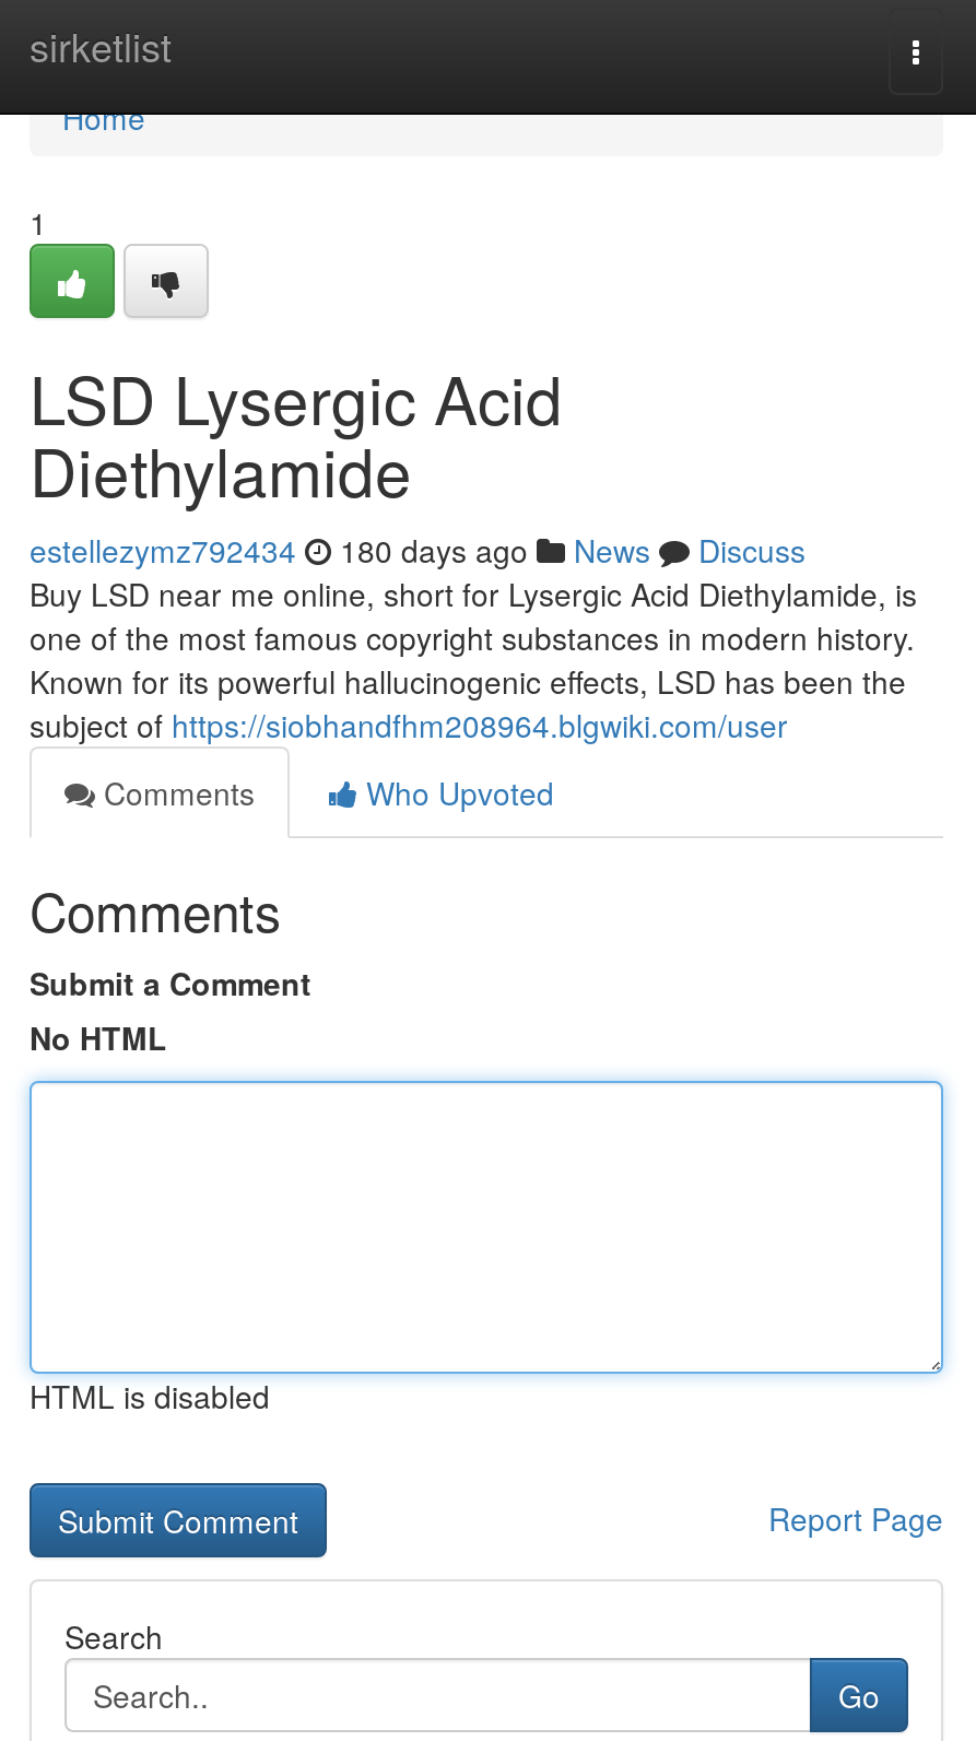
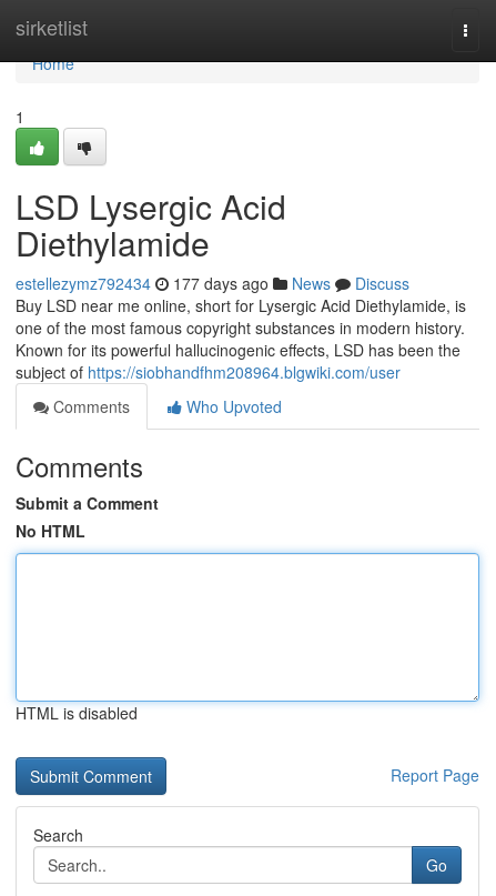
- estellezymz792434 180 days ago News Discuss
+ estellezymz792434 177 days ago News Discuss
